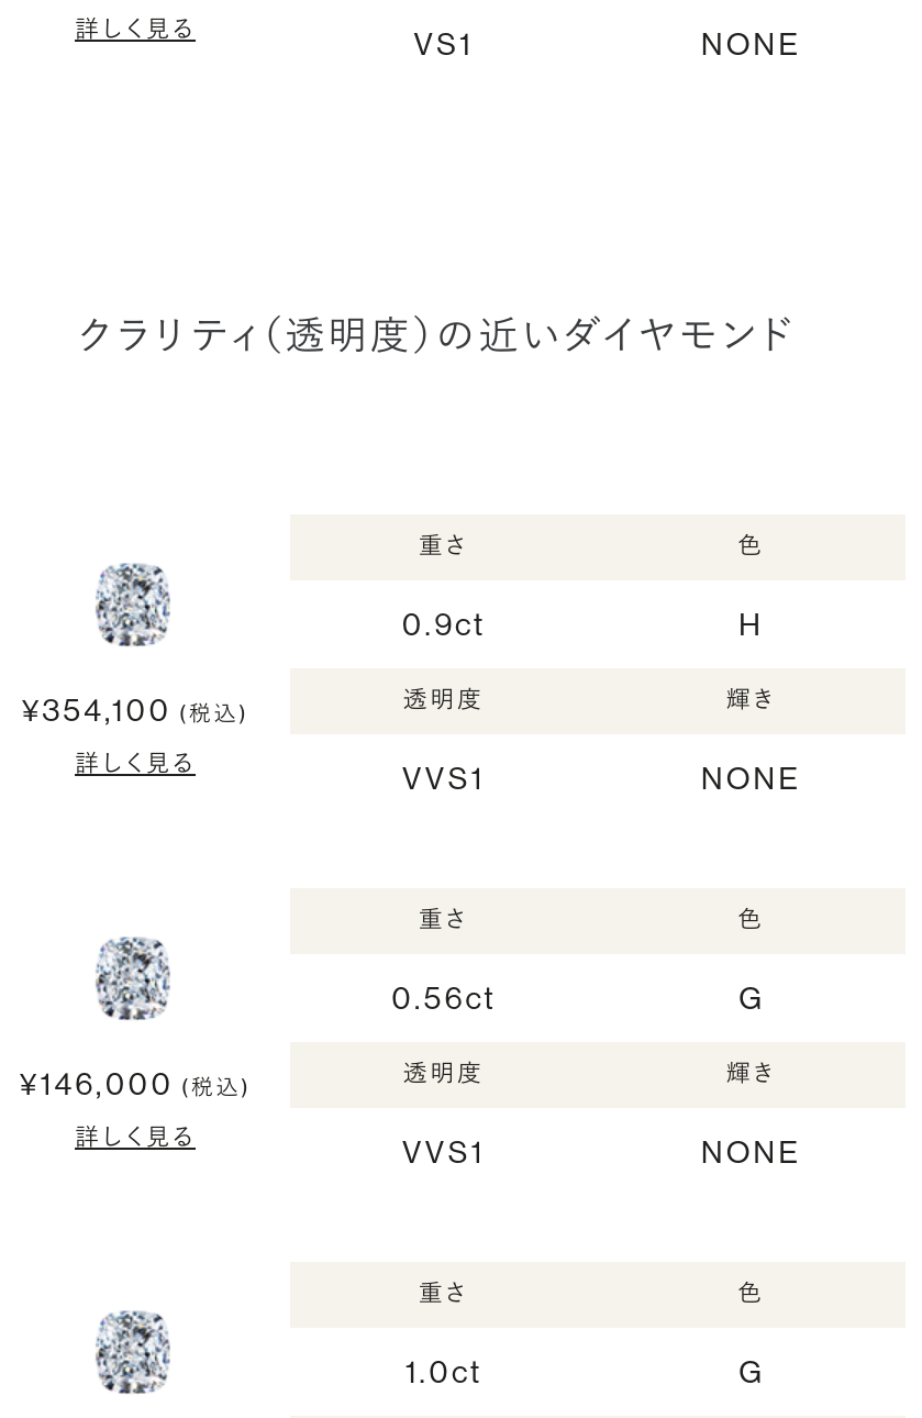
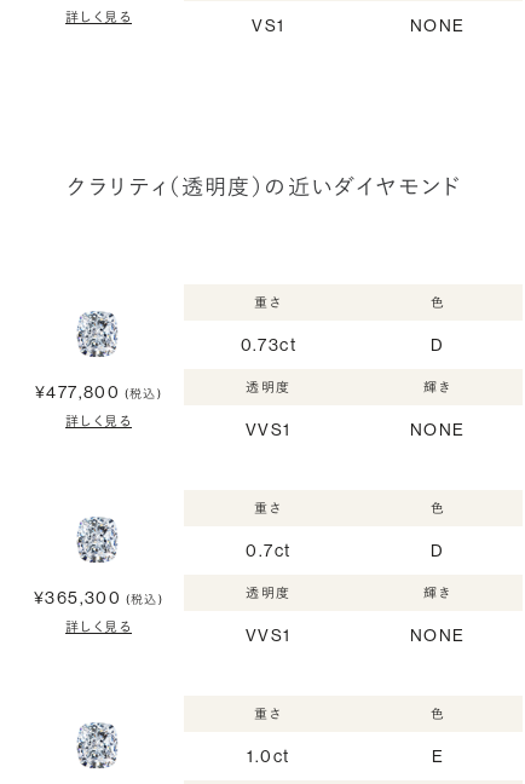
- 0.9ct
+ 0.73ct

- H
+ D

- ¥354,100 (税込)
+ ¥477,800 (税込)

- 0.56ct
+ 0.7ct

- G
+ D

- ¥146,000 (税込)
+ ¥365,300 (税込)

- G
+ E
